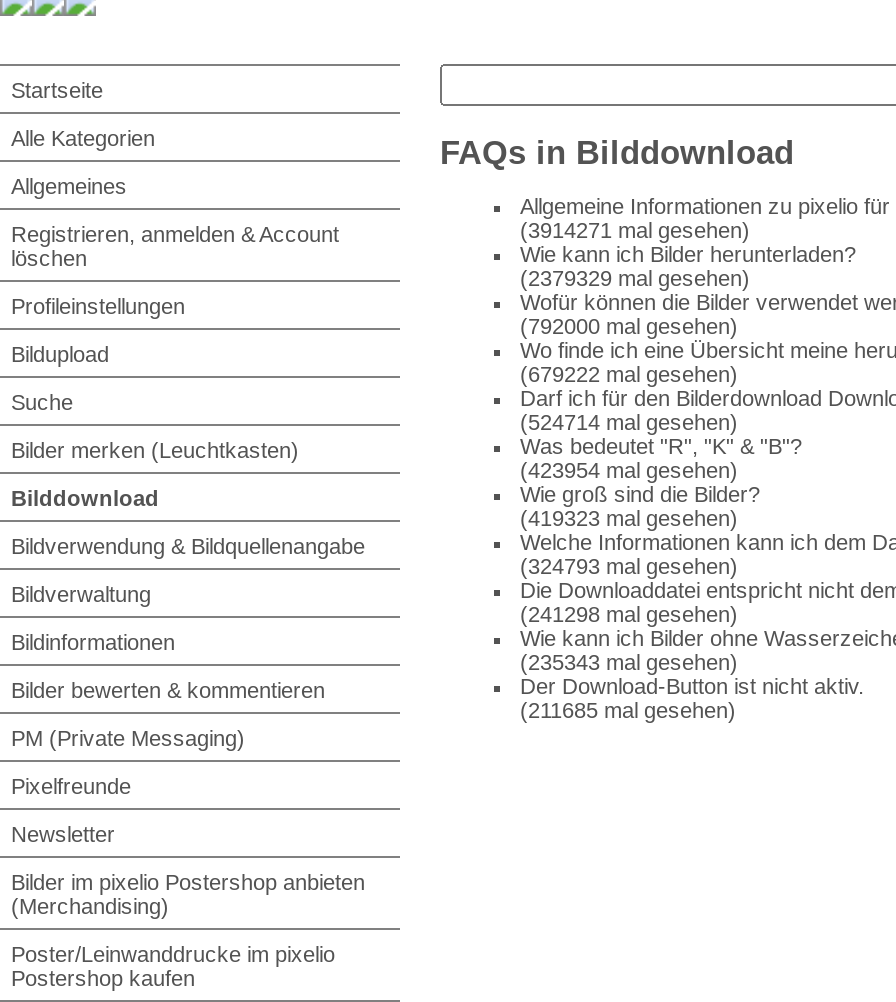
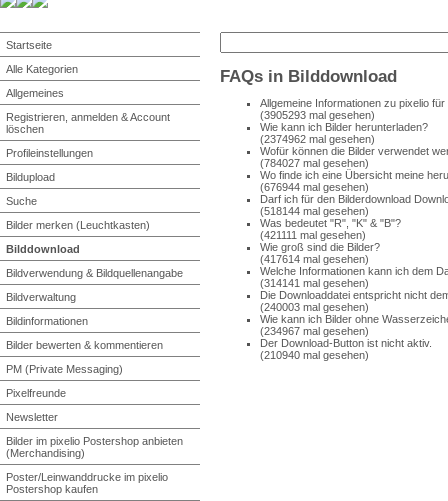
- (3914271 mal gesehen)
+ (3905293 mal gesehen)

- (2379329 mal gesehen)
+ (2374962 mal gesehen)

- (792000 mal gesehen)
+ (784027 mal gesehen)

- (679222 mal gesehen)
+ (676944 mal gesehen)

- (524714 mal gesehen)
+ (518144 mal gesehen)

- (423954 mal gesehen)
+ (421111 mal gesehen)

- (419323 mal gesehen)
+ (417614 mal gesehen)

- (324793 mal gesehen)
+ (314141 mal gesehen)

- (241298 mal gesehen)
+ (240003 mal gesehen)

- (235343 mal gesehen)
+ (234967 mal gesehen)

- (211685 mal gesehen)
+ (210940 mal gesehen)
